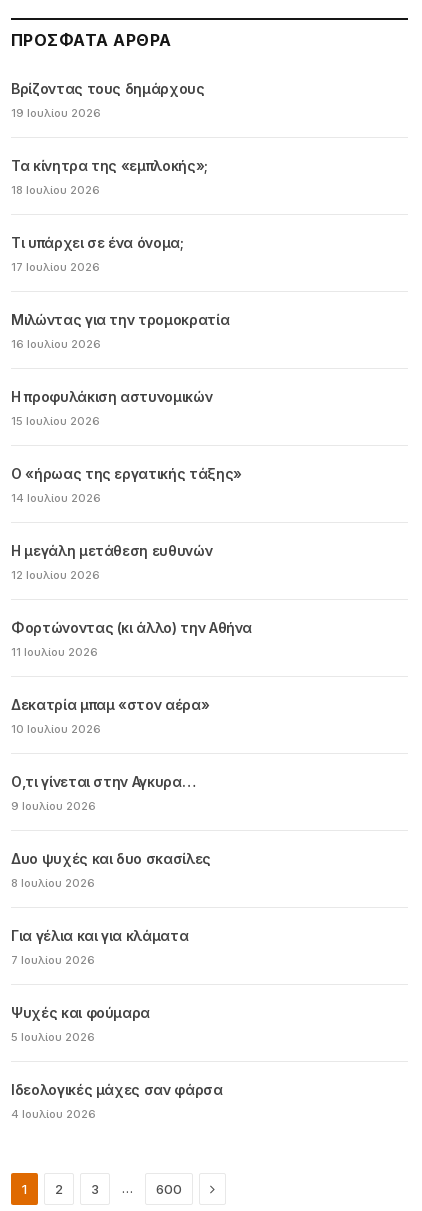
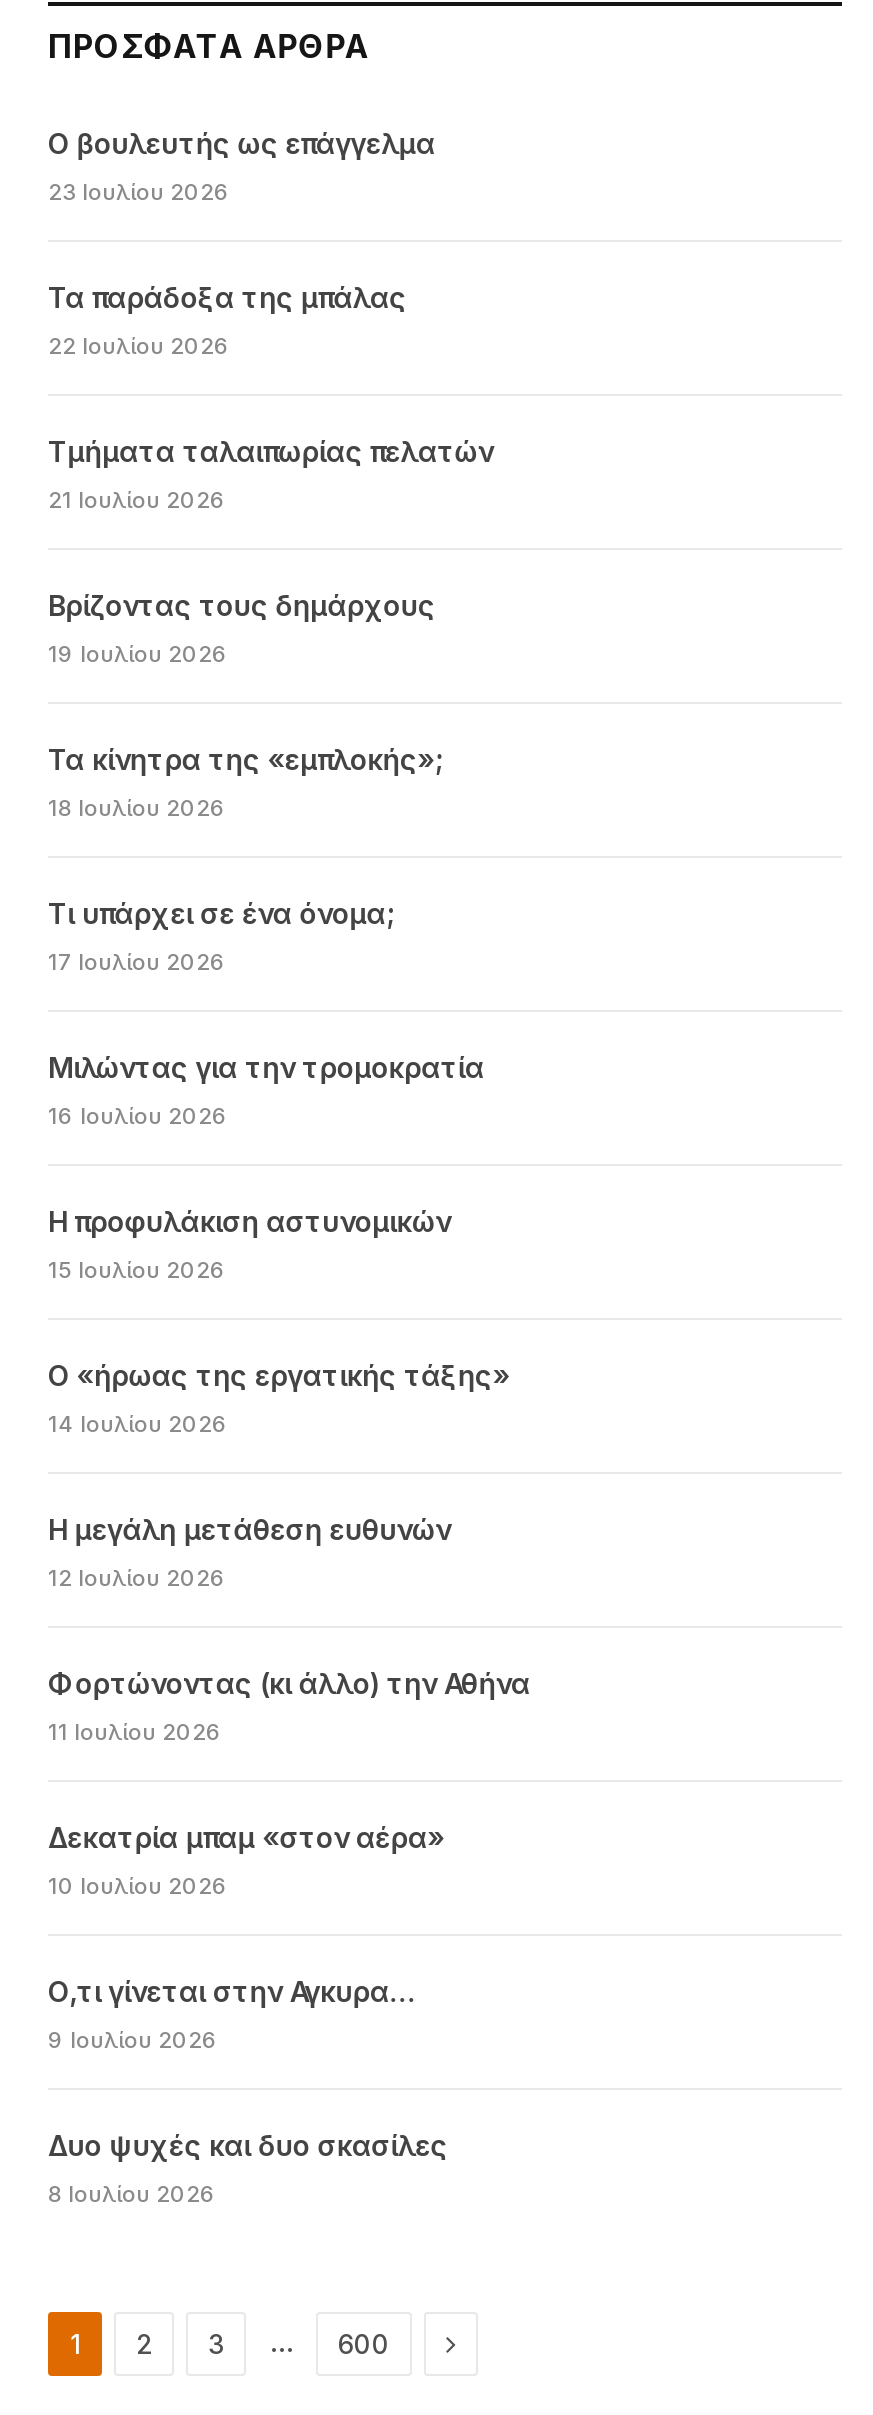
+ Ο βουλευτής ως επάγγελμα
+ 23 Ιουλίου 2026
+ Τα παράδοξα της μπάλας
+ 22 Ιουλίου 2026
+ Τμήματα ταλαιπωρίας πελατών
+ 21 Ιουλίου 2026

moved down: Βρίζοντας τους δημάρχους | 19 Ιουλίου 2026 | Τα κίνητρα της «εμπλοκής»; | ... | Δυο ψυχές και δυο σκασίλες | 8 Ιουλίου 2026

- Για γέλια και για κλάματα
- 7 Ιουλίου 2026
- Ψυχές και φούμαρα
- 5 Ιουλίου 2026
- Ιδεολογικές μάχες σαν φάρσα
- 4 Ιουλίου 2026
